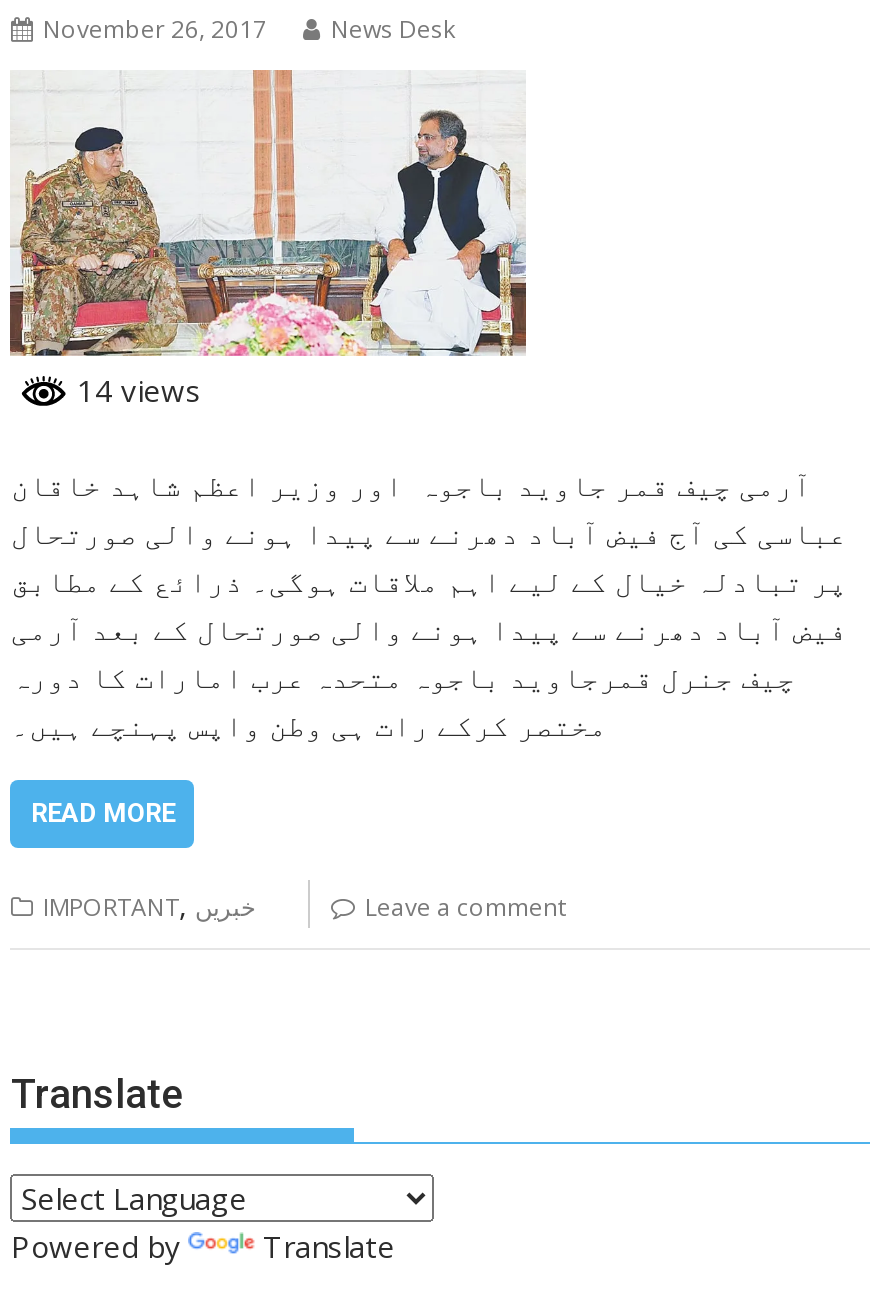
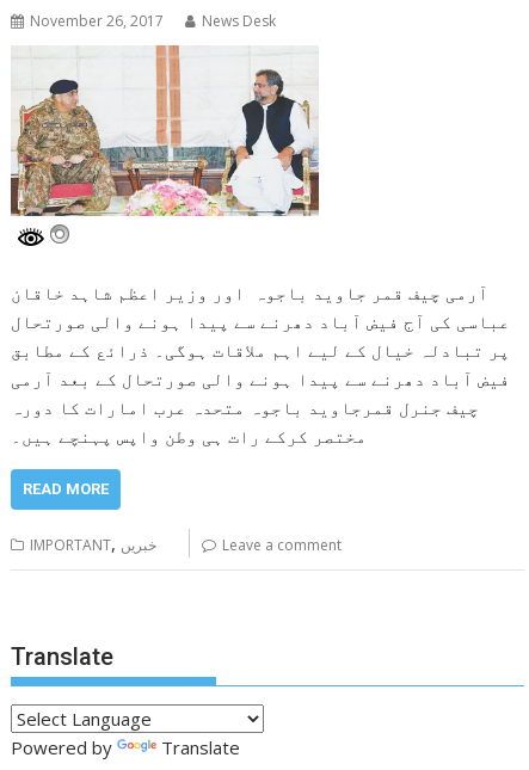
- 14 views
